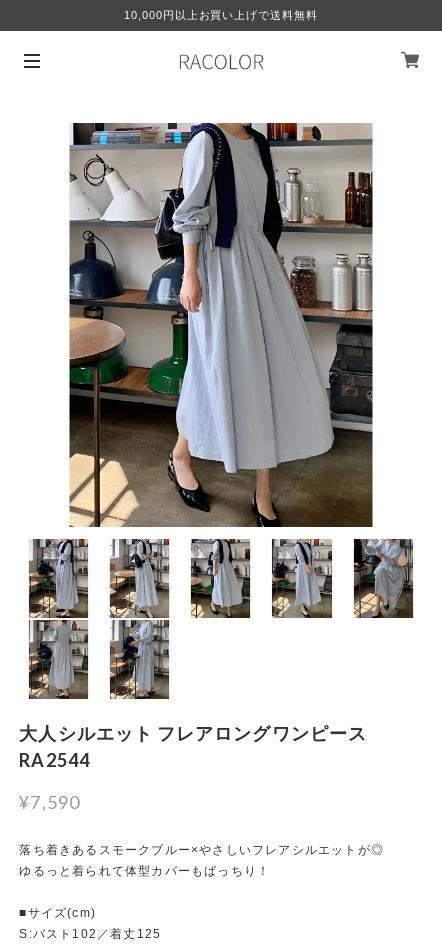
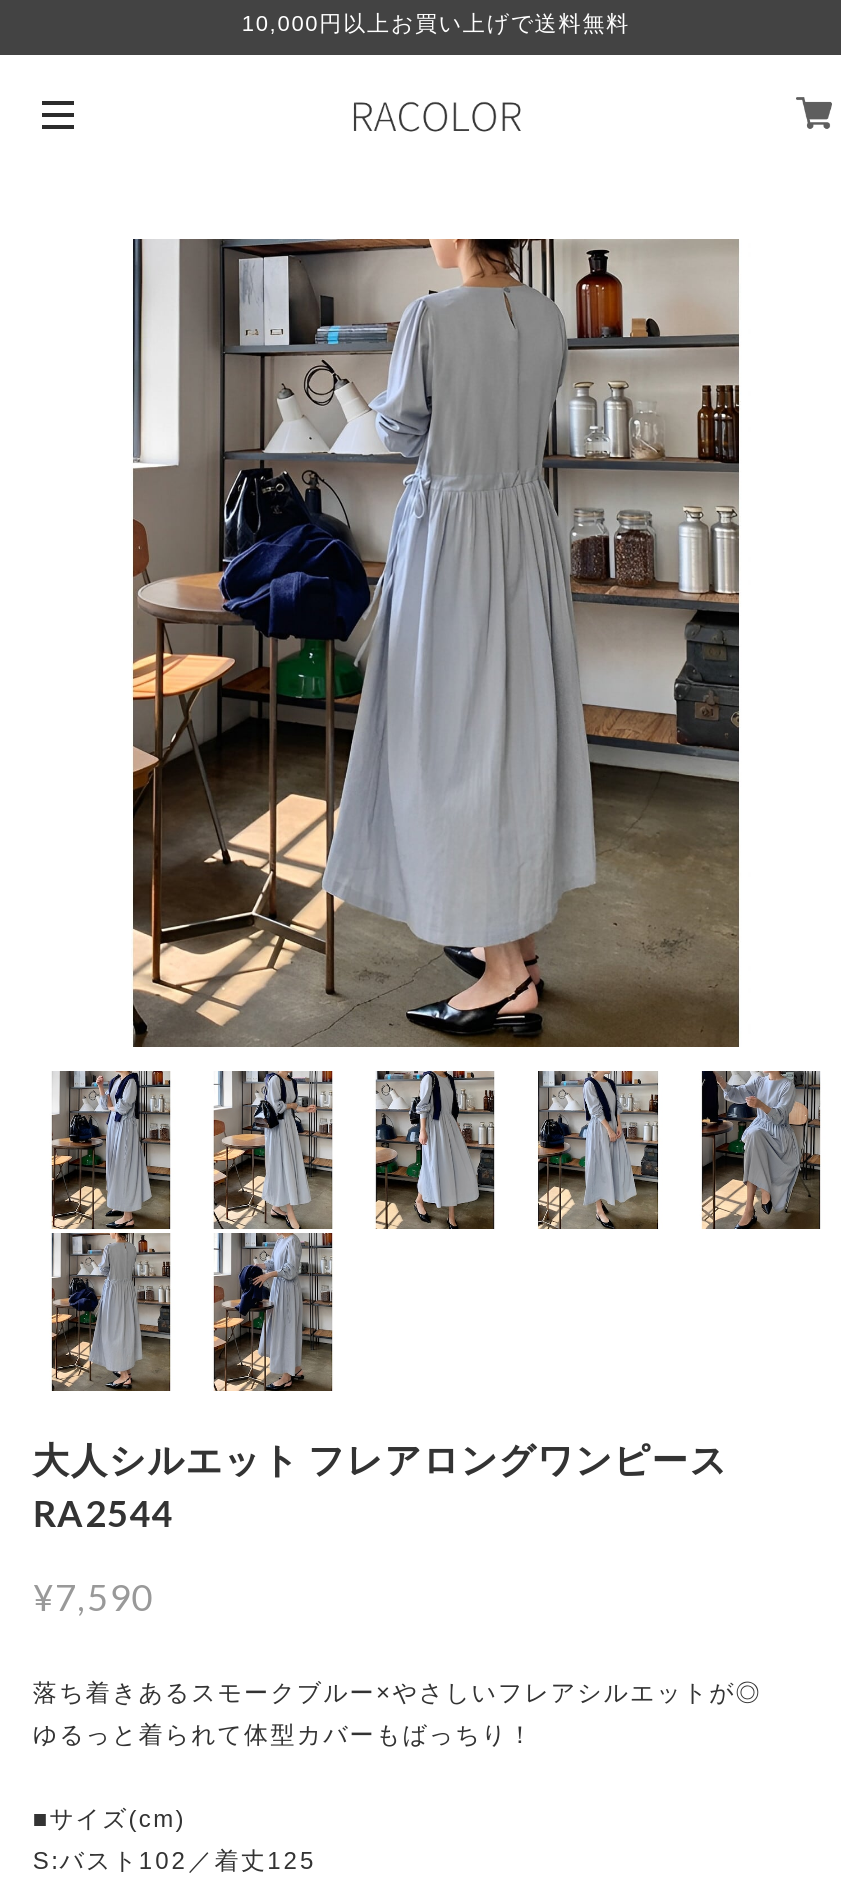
- [image]
+ [image]
